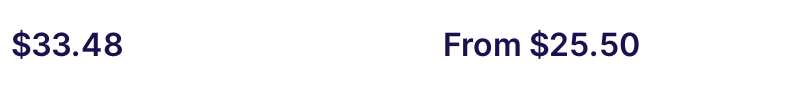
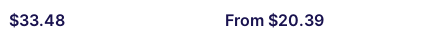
- From $25.50
+ From $20.39
